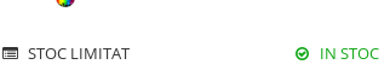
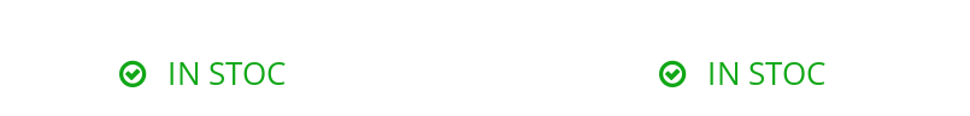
- STOC LIMITAT
+ IN STOC
